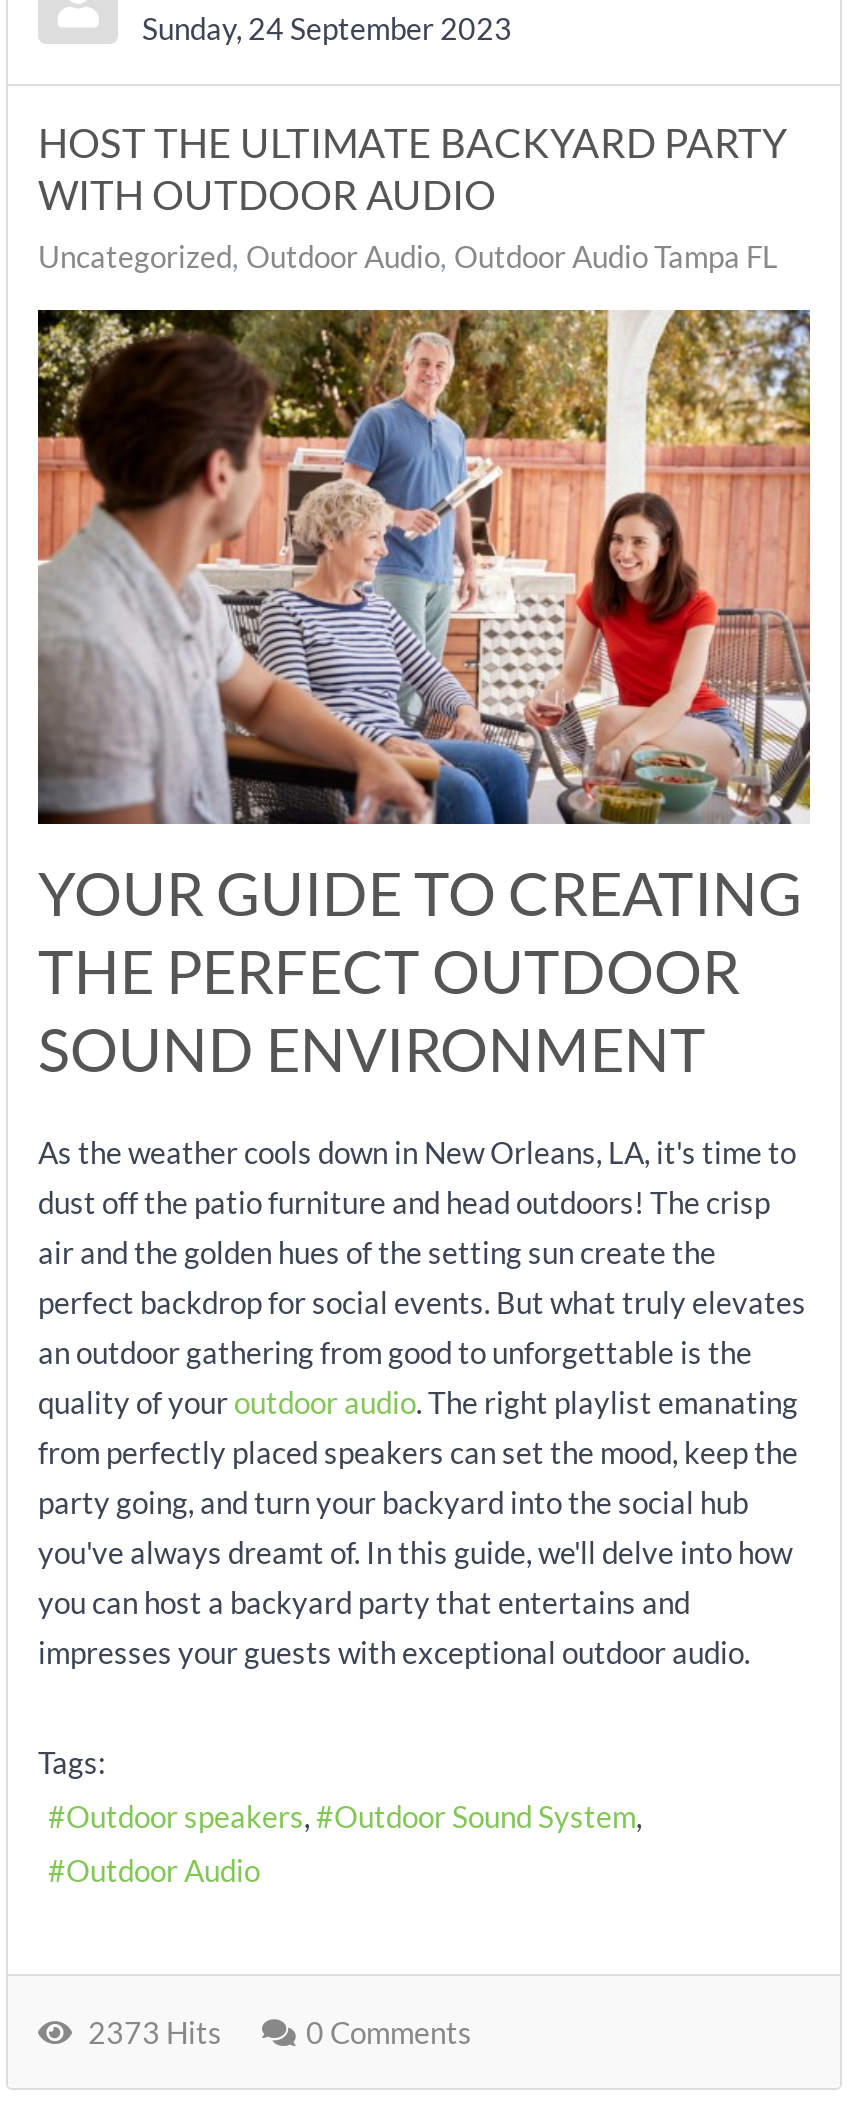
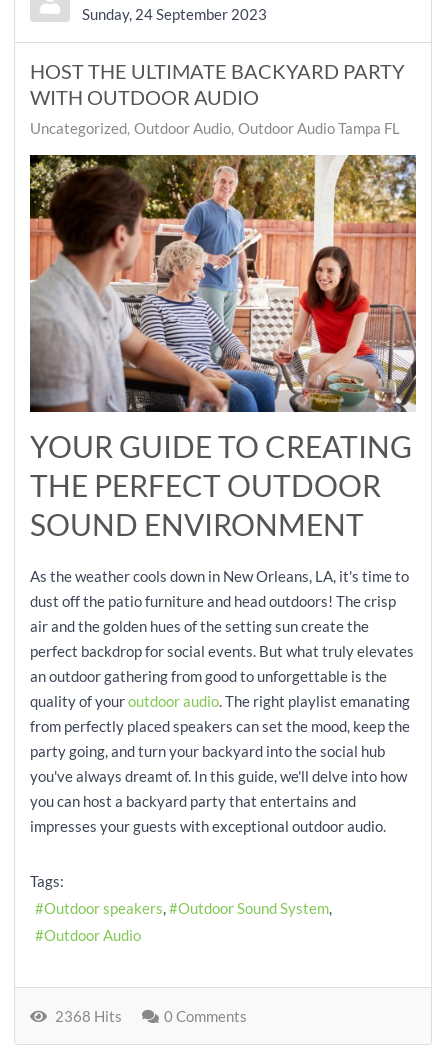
- 2373 Hits
+ 2368 Hits
